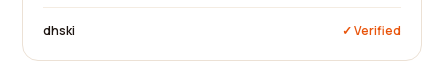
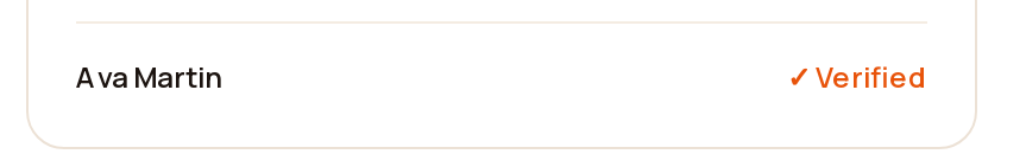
- dhski
+ Ava Martin
